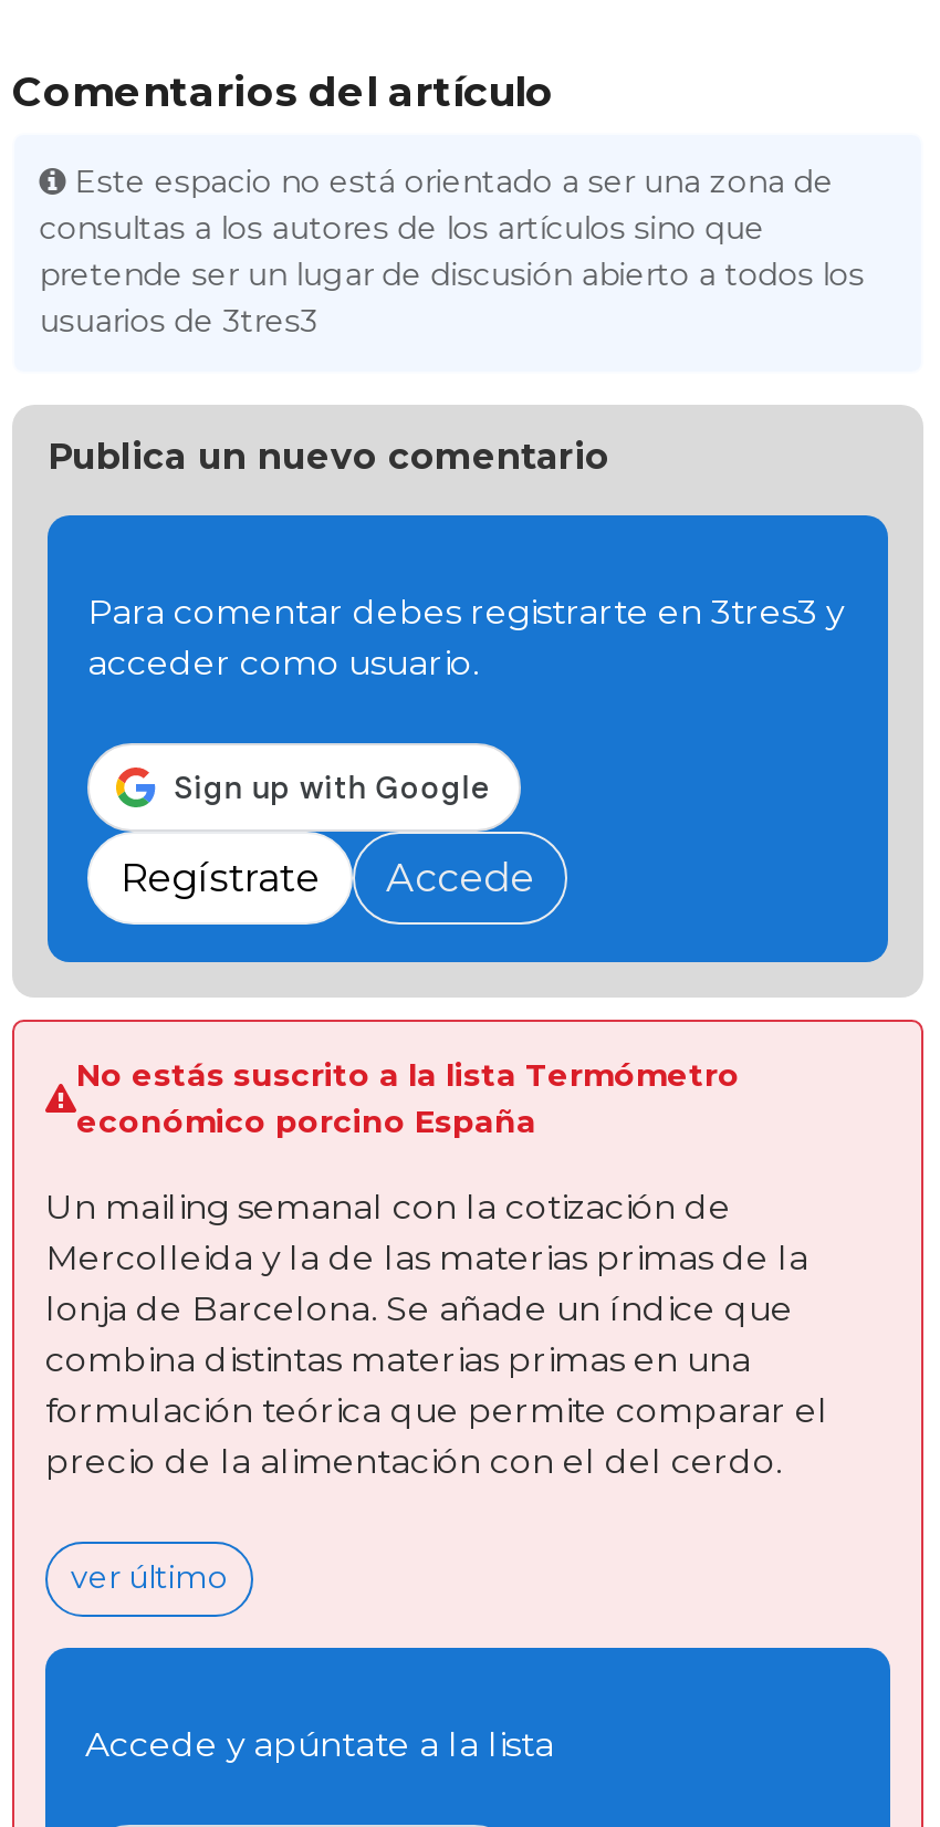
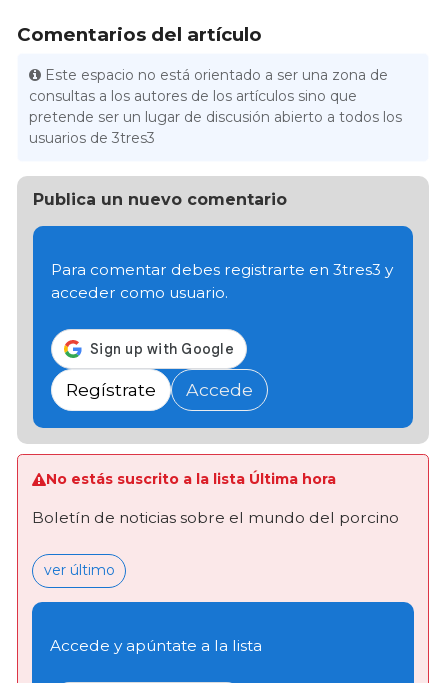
- No estás suscrito a la lista Termómetro
- económico porcino España
+ No estás suscrito a la lista Última hora

- Un mailing semanal con la cotización de
- Mercolleida y la de las materias primas de la
- lonja de Barcelona. Se añade un índice que
- combina distintas materias primas en una
- formulación teórica que permite comparar el
- precio de la alimentación con el del cerdo.
+ Boletín de noticias sobre el mundo del porcino
